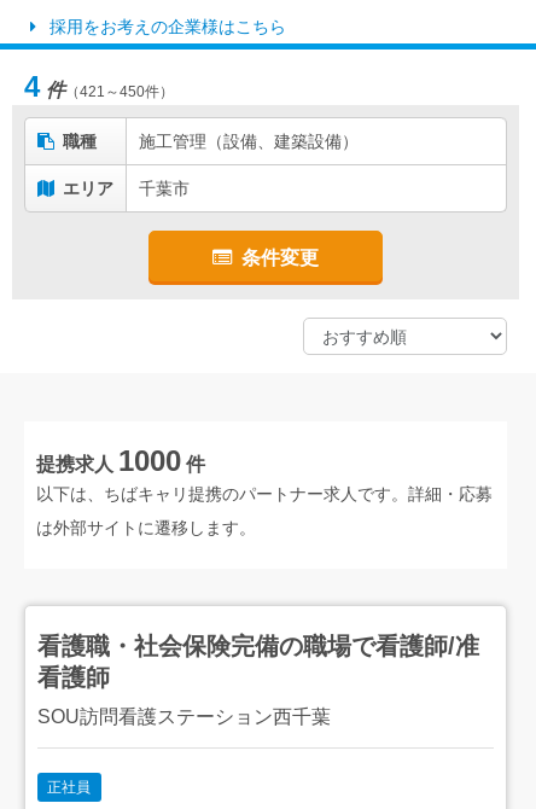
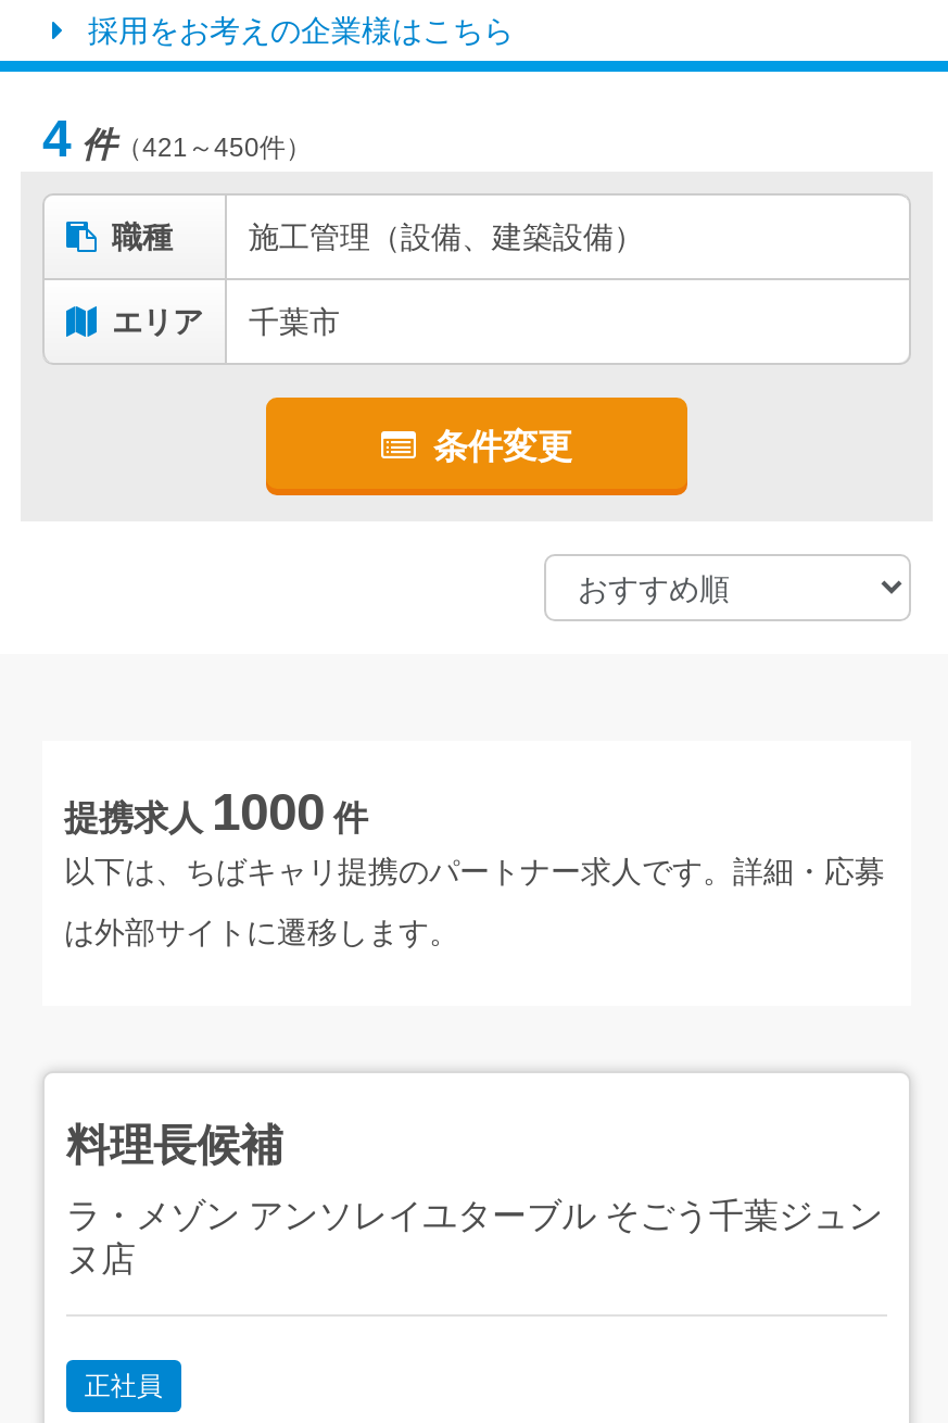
- 看護職・社会保険完備の職場で看護師/准
- 看護師
+ 料理長候補

- SOU訪問看護ステーション西千葉
+ ラ・メゾン アンソレイユターブル そごう千葉ジュン
+ ヌ店
